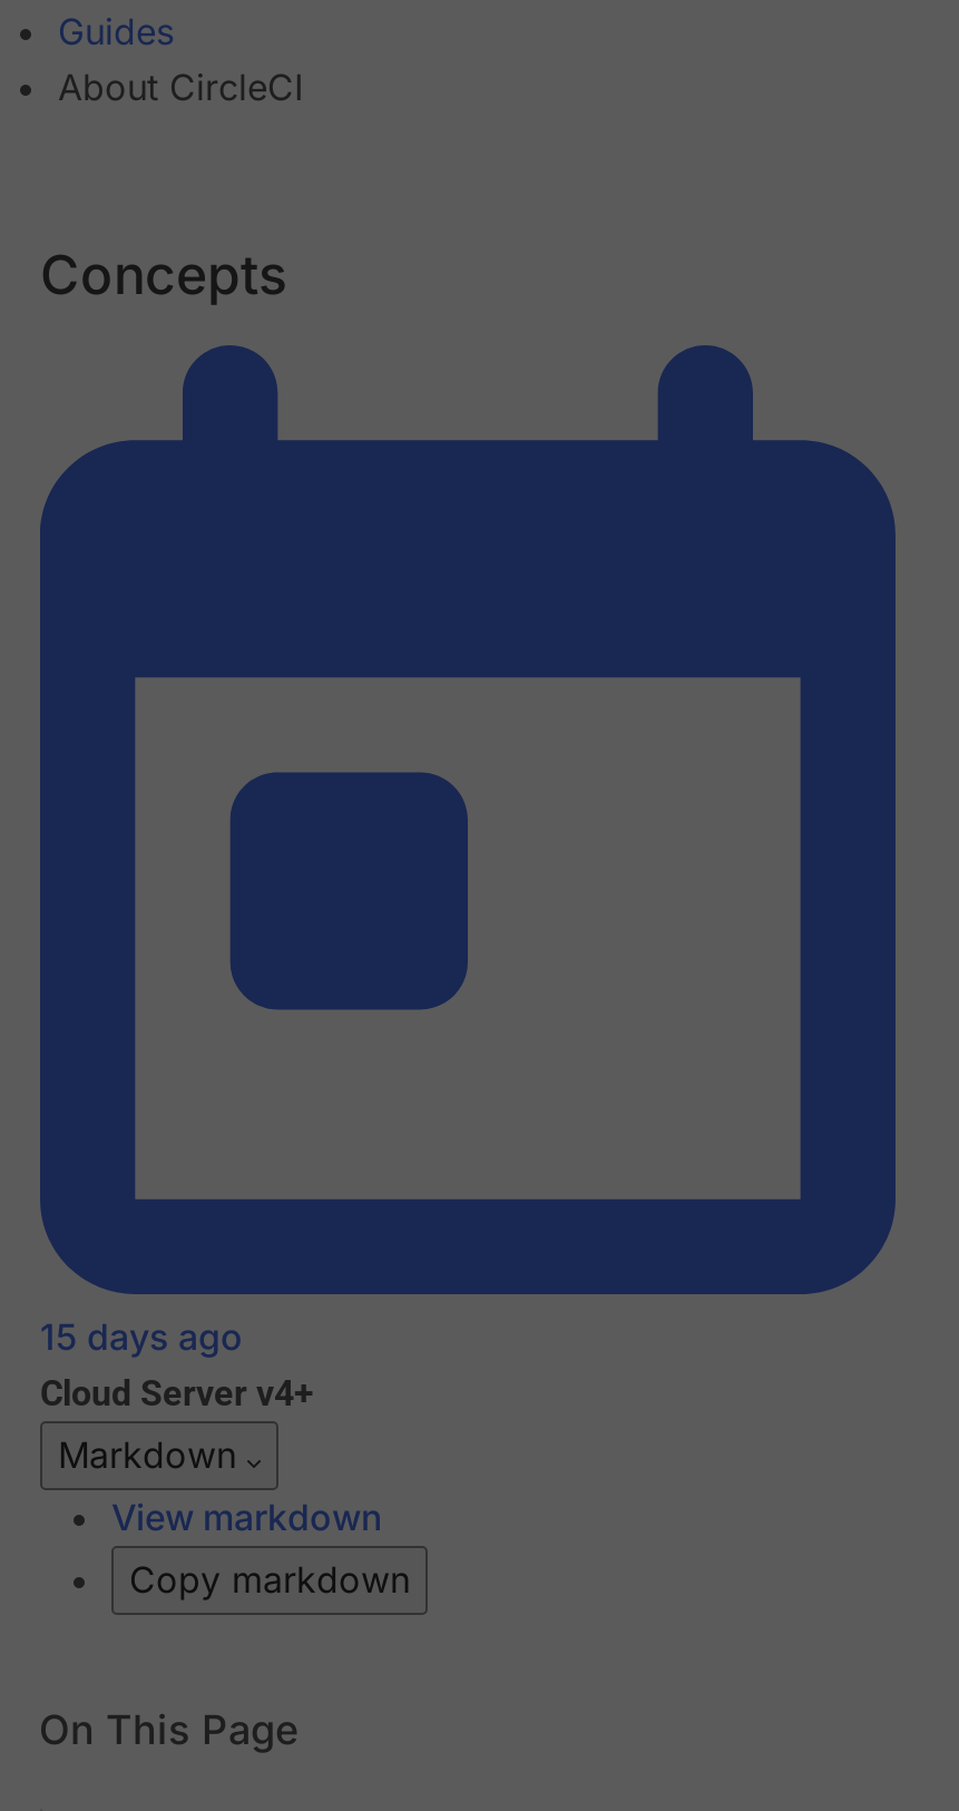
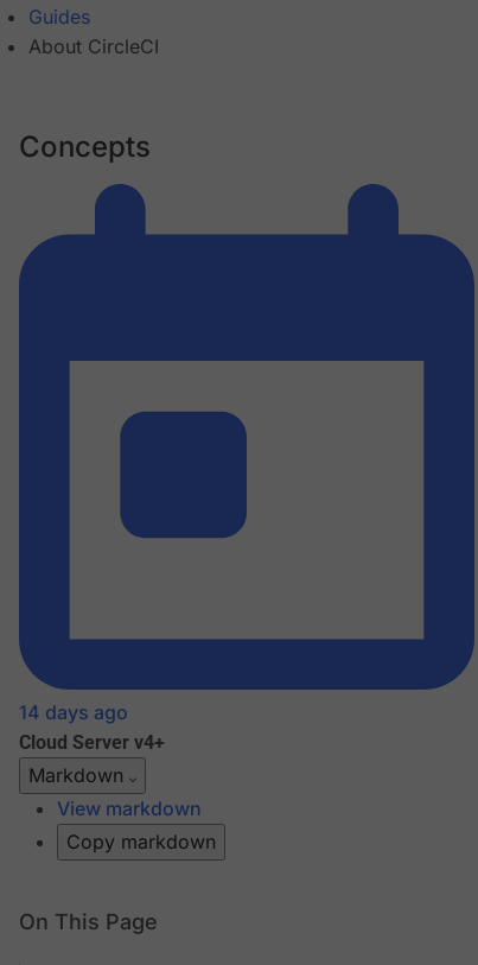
- 15 days ago
+ 14 days ago
